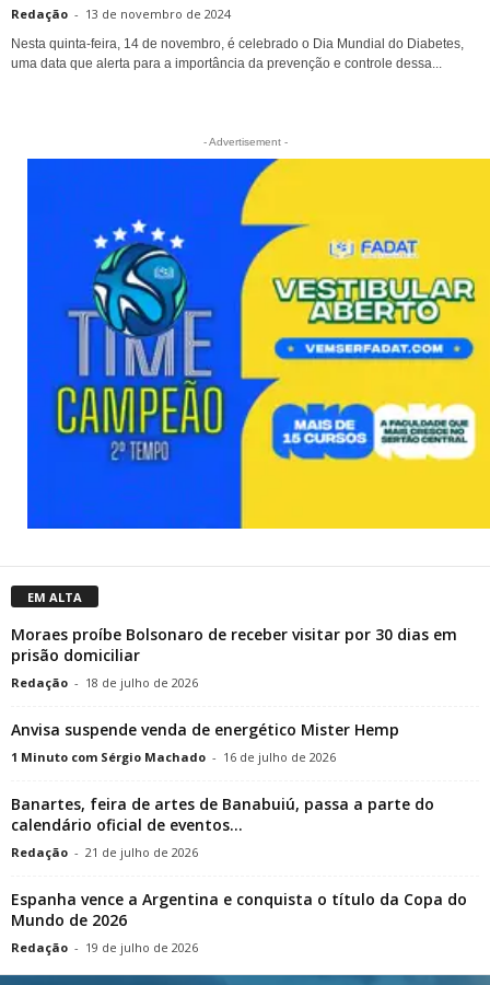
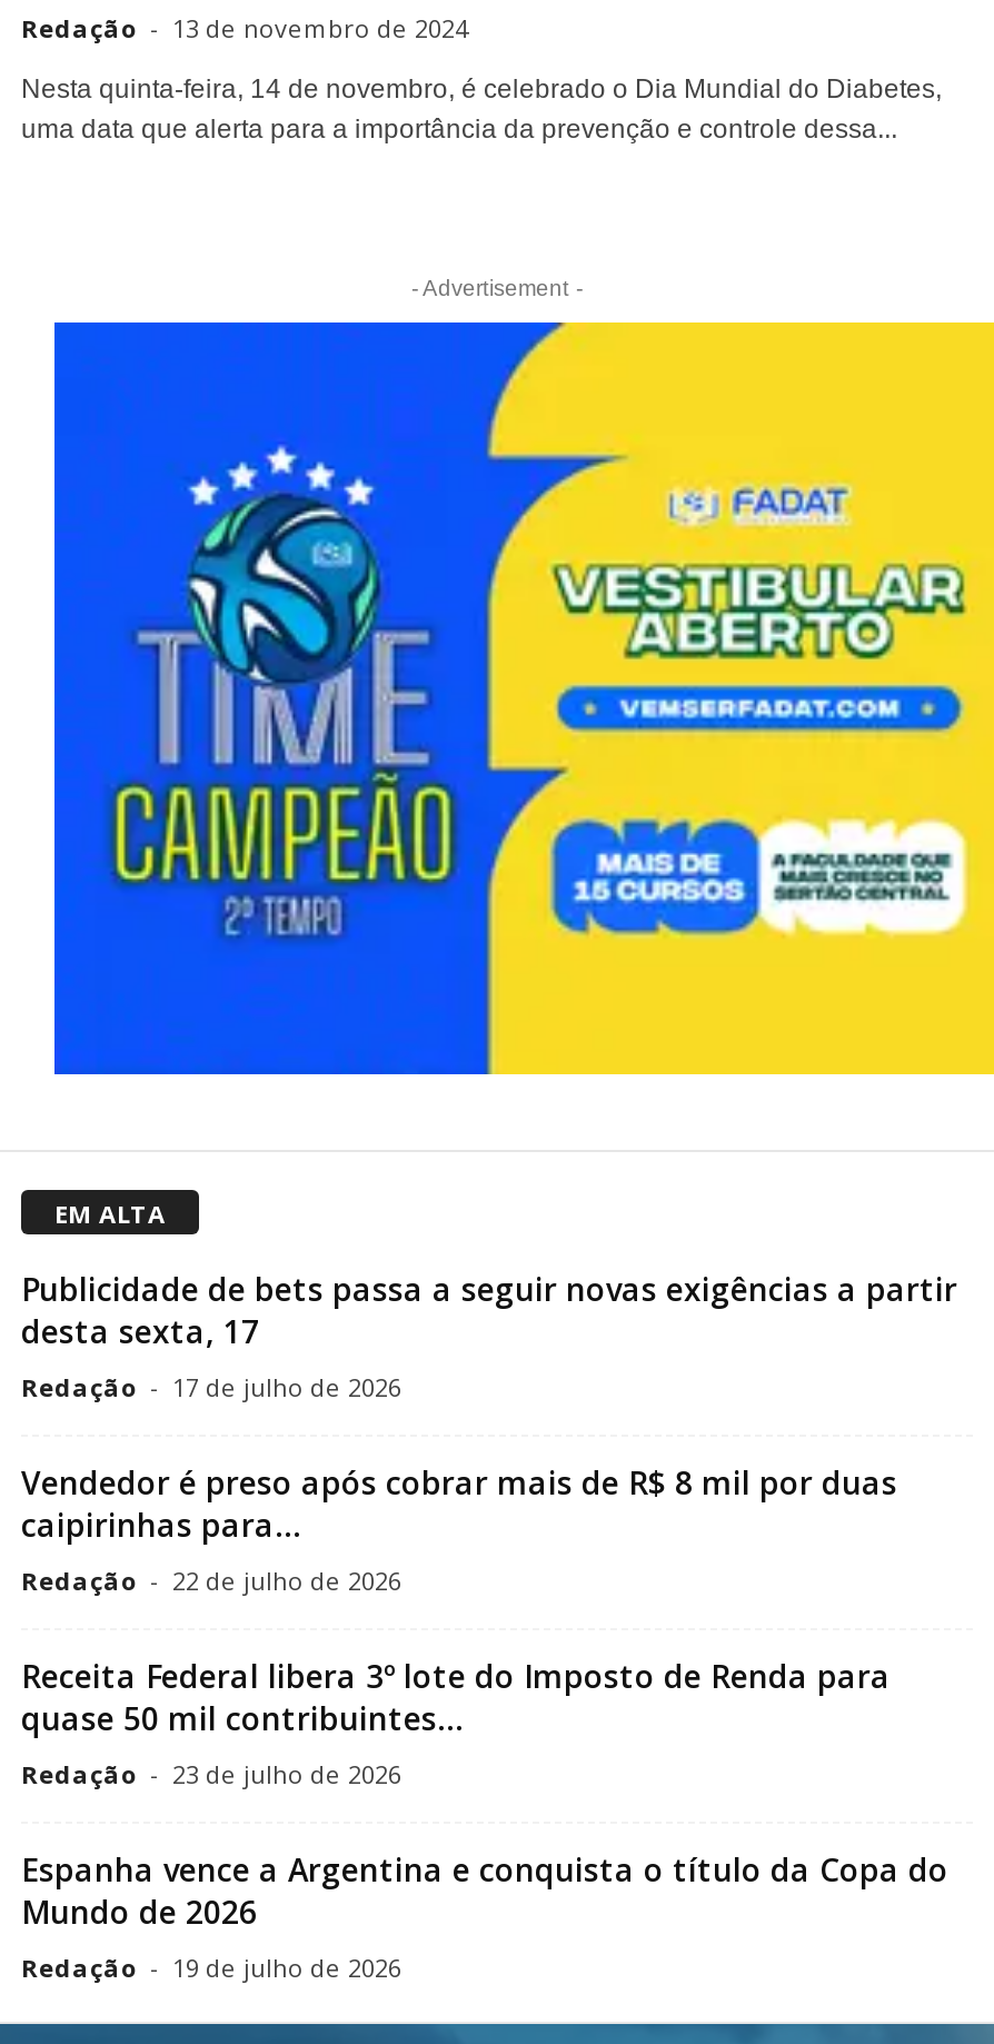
- Moraes proíbe Bolsonaro de receber visitar por 30 dias em
- prisão domiciliar
- Redação - 18 de julho de 2026
+ Publicidade de bets passa a seguir novas exigências a partir
+ desta sexta, 17
+ Redação - 17 de julho de 2026

- Anvisa suspende venda de energético Mister Hemp
- 1 Minuto com Sérgio Machado - 16 de julho de 2026
+ Vendedor é preso após cobrar mais de R$ 8 mil por duas
+ caipirinhas para...
+ Redação - 22 de julho de 2026

- Banartes, feira de artes de Banabuiú, passa a parte do
- calendário oficial de eventos...
- Redação - 21 de julho de 2026
+ Receita Federal libera 3º lote do Imposto de Renda para
+ quase 50 mil contribuintes...
+ Redação - 23 de julho de 2026
